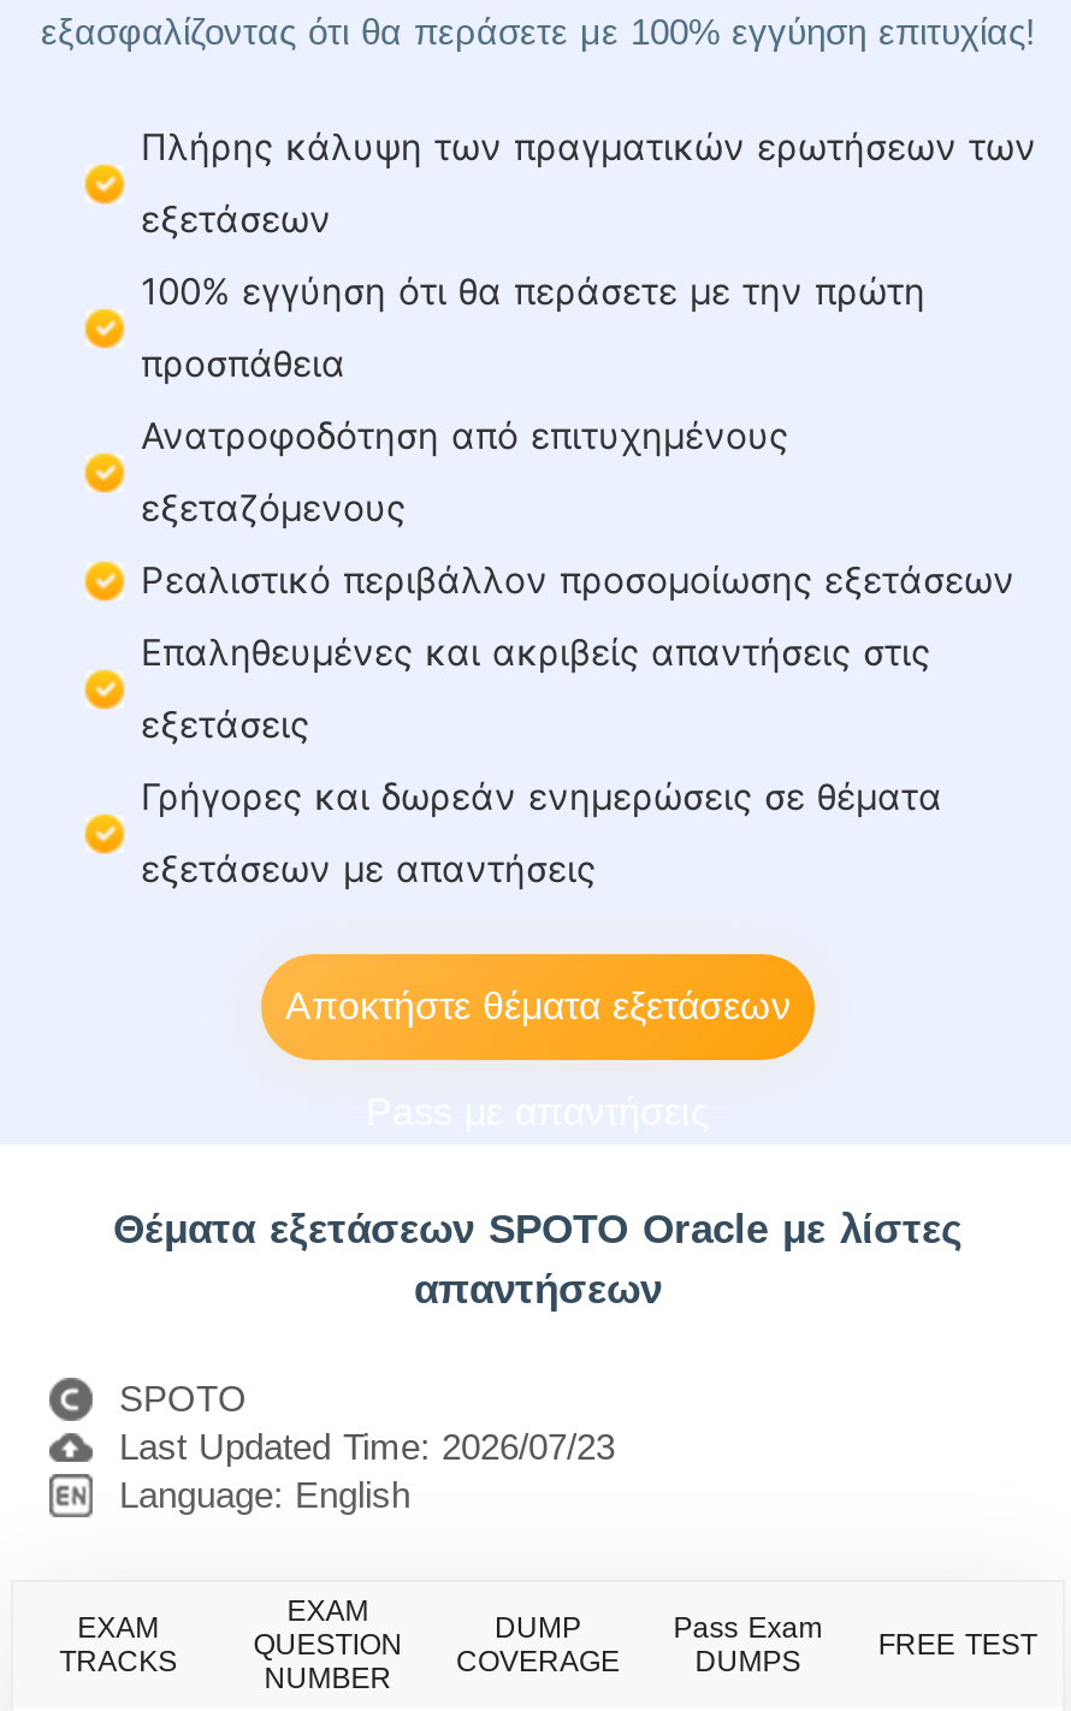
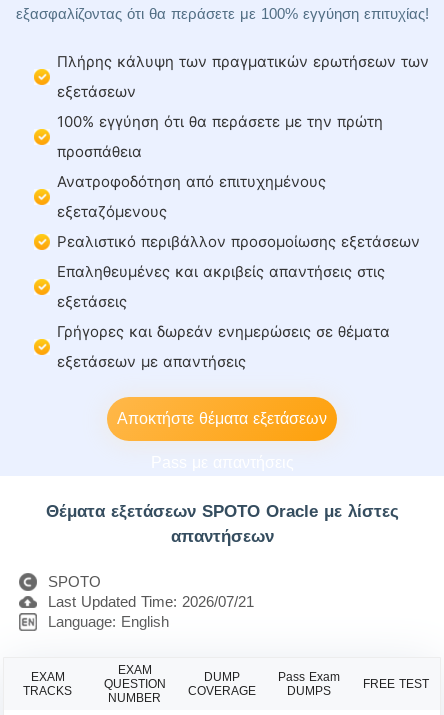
- Last Updated Time: 2026/07/23
+ Last Updated Time: 2026/07/21
